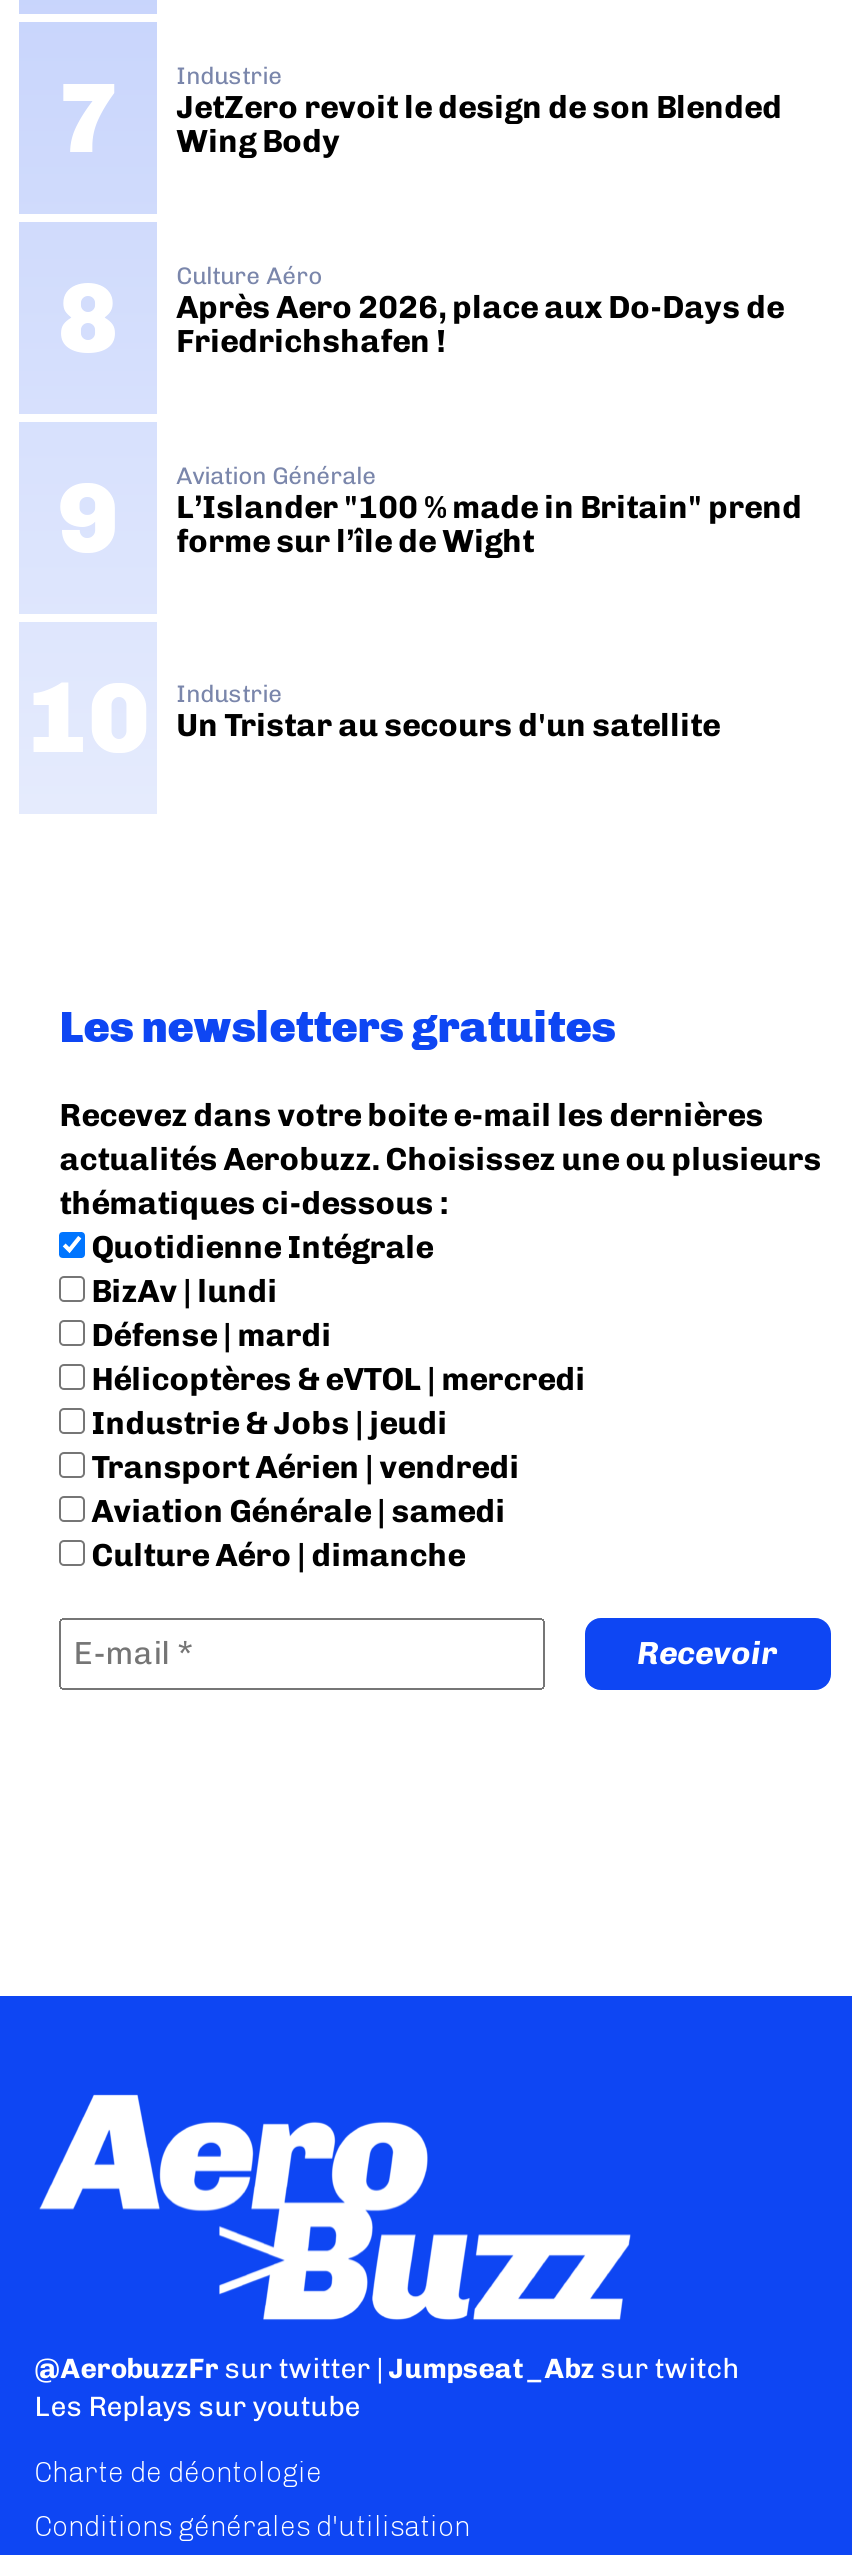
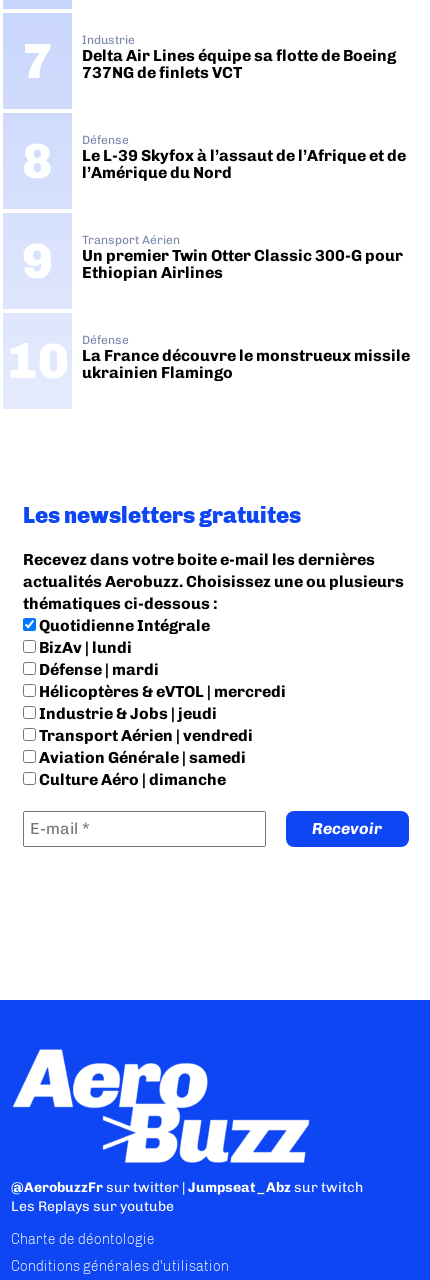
- JetZero revoit le design de son Blended
- Wing Body
+ Delta Air Lines équipe sa flotte de Boeing
+ 737NG de finlets VCT

- Culture Aéro
- Après Aero 2026, place aux Do-Days de
- Friedrichshafen !
+ Défense
+ Le L-39 Skyfox à l’assaut de l’Afrique et de
+ l’Amérique du Nord

- Aviation Générale
- L’Islander "100 % made in Britain" prend
- forme sur l’île de Wight
+ Transport Aérien
+ Un premier Twin Otter Classic 300-G pour
+ Ethiopian Airlines

- Industrie
- Un Tristar au secours d'un satellite
+ Défense
+ La France découvre le monstrueux missile
+ ukrainien Flamingo
